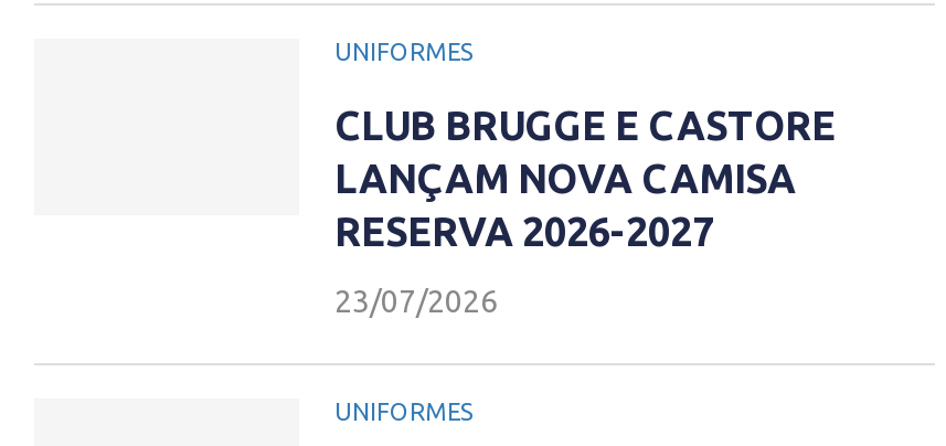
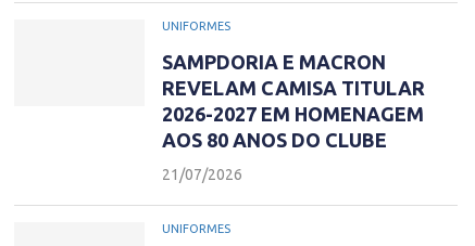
- CLUB BRUGGE E CASTORE
- LANÇAM NOVA CAMISA
- RESERVA 2026-2027
+ SAMPDORIA E MACRON
+ REVELAM CAMISA TITULAR
+ 2026-2027 EM HOMENAGEM
+ AOS 80 ANOS DO CLUBE

- 23/07/2026
+ 21/07/2026
